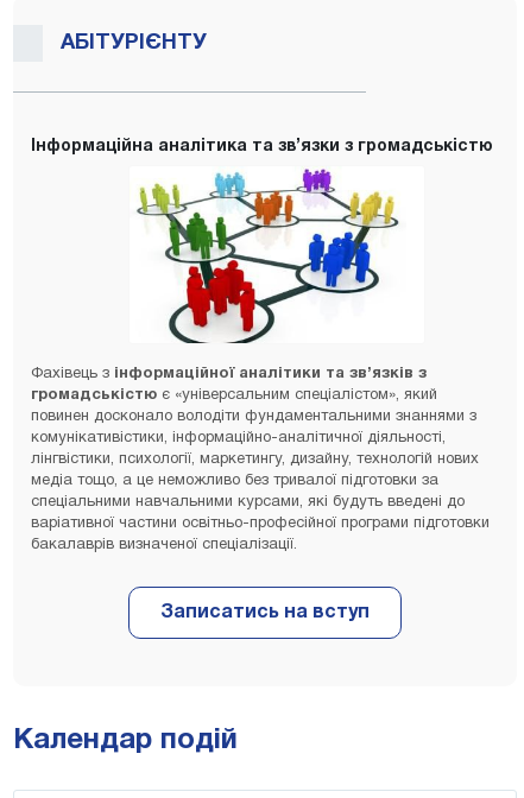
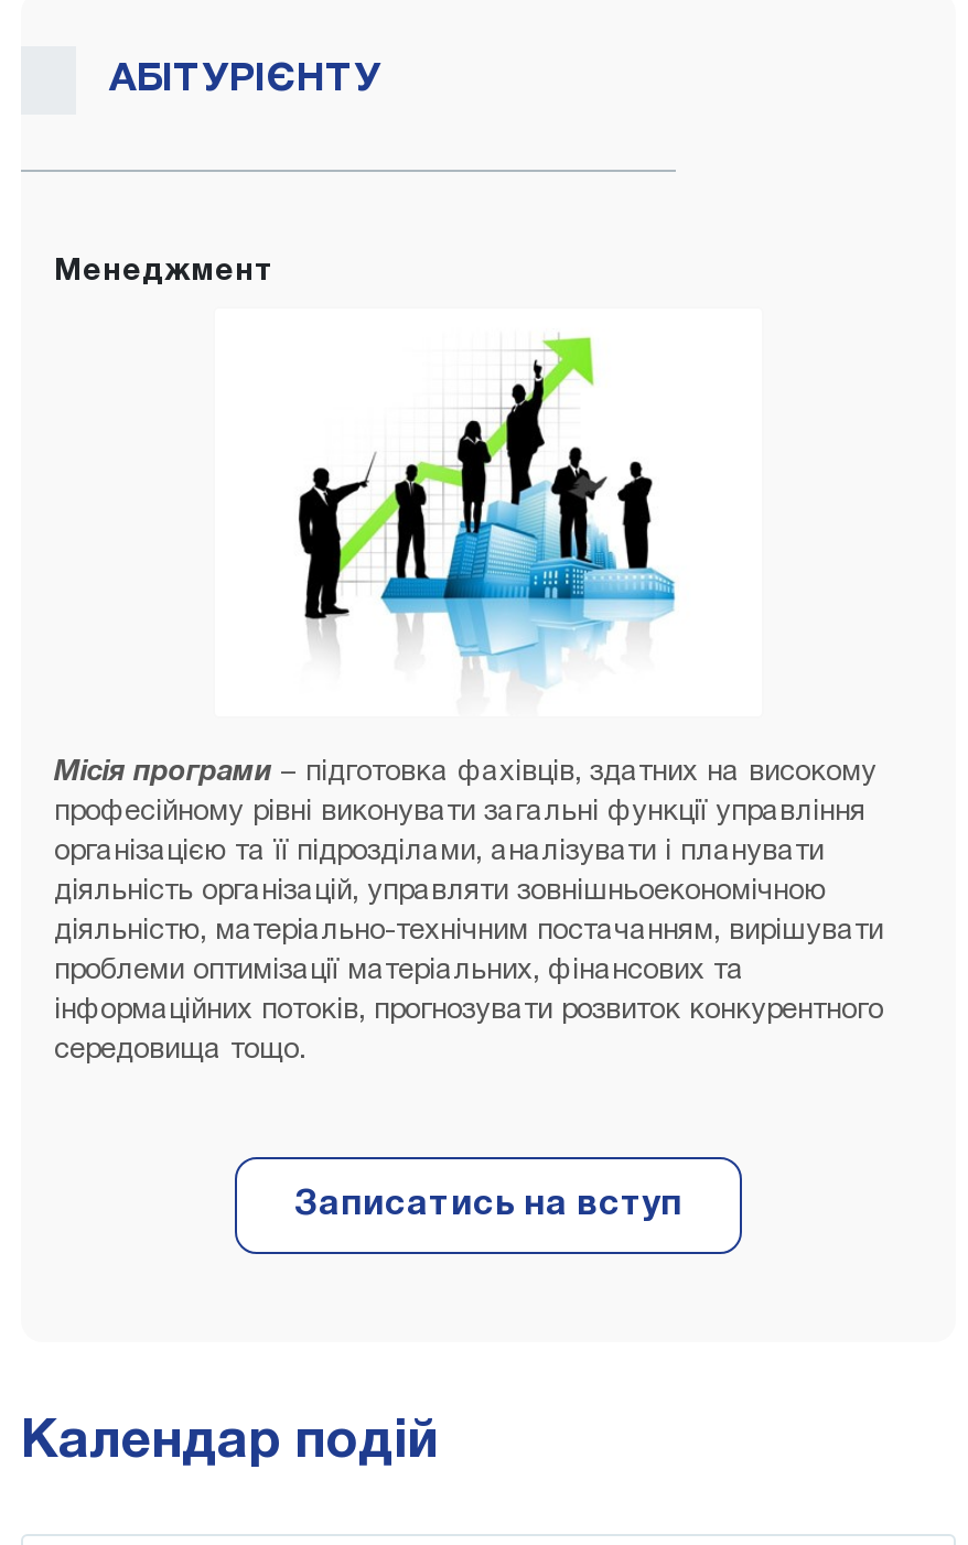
- Інформаційна аналітика та зв’язки з громадськістю
+ Менеджмент

- [image]
+ [image]

- Фахівець з інформаційної аналітики та зв’язків з
- громадськістю є «універсальним спеціалістом», який
- повинен досконало володіти фундаментальними знаннями з
- комунікативістики, інформаційно-аналітичної діяльності,
- лінгвістики, психології, маркетингу, дизайну, технологій нових
- медіа тощо, а це неможливо без тривалої підготовки за
- спеціальними навчальними курсами, які будуть введені до
- варіативної частини освітньо-професійної програми підготовки
- бакалаврів визначеної спеціалізації.
+ Місія програми – підготовка фахівців, здатних на високому
+ професійному рівні виконувати загальні функції управління
+ організацією та її підрозділами, аналізувати і планувати
+ діяльність організацій, управляти зовнішньоекономічною
+ діяльністю, матеріально-технічним постачанням, вирішувати
+ проблеми оптимізації матеріальних, фінансових та
+ інформаційних потоків, прогнозувати розвиток конкурентного
+ середовища тощо.
